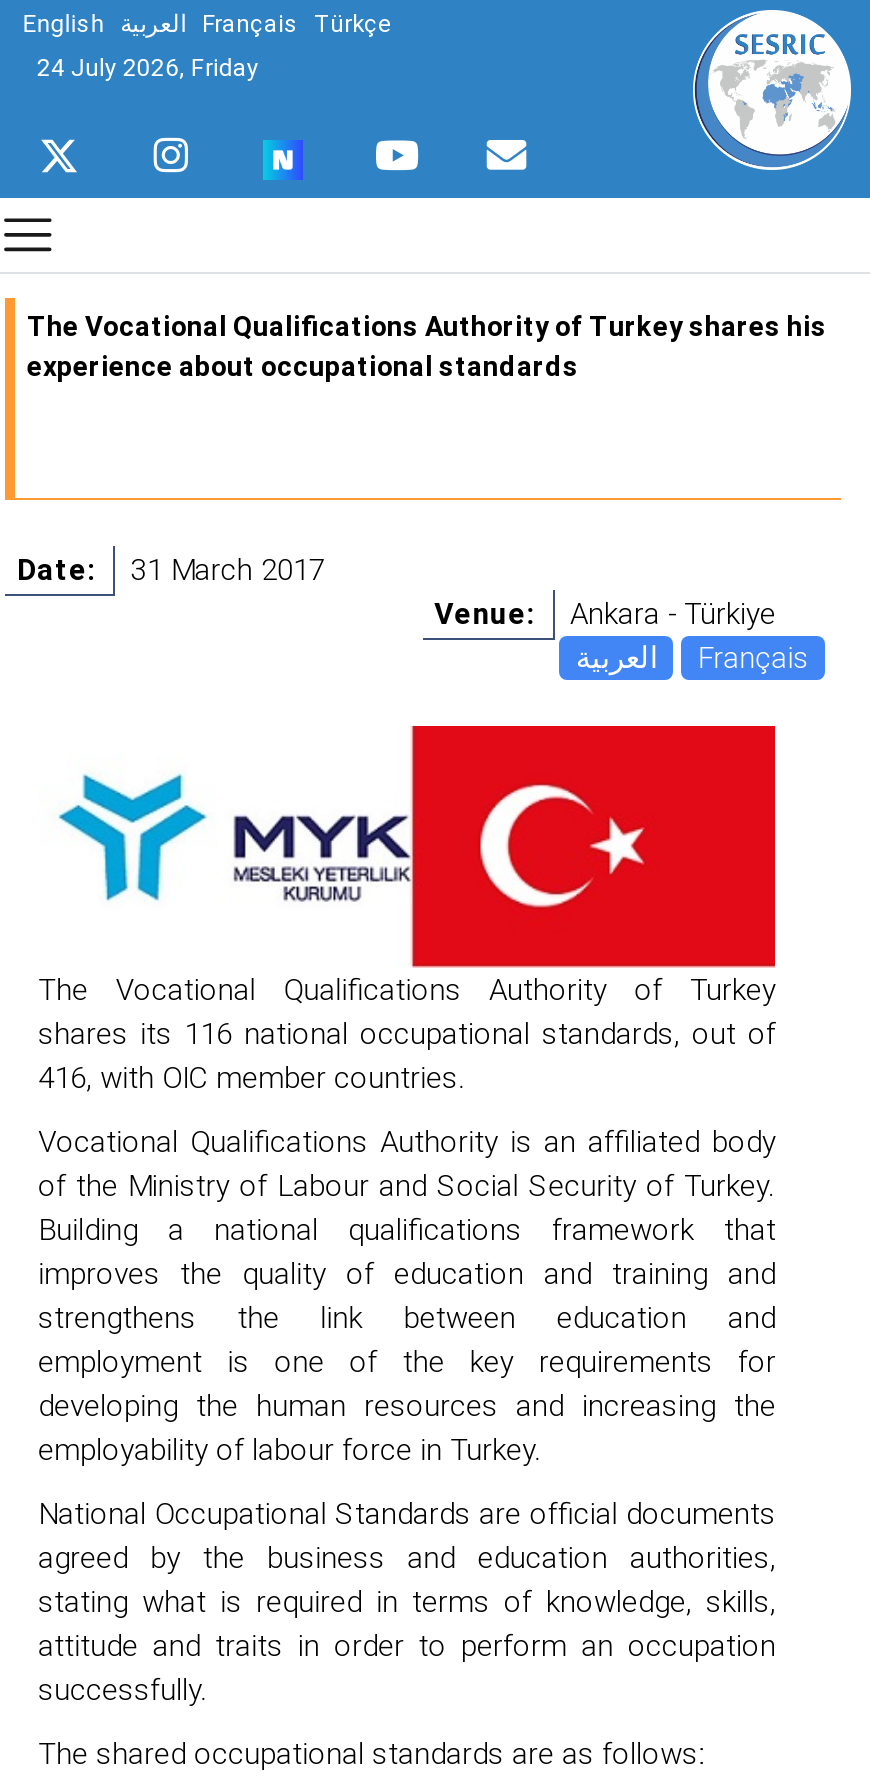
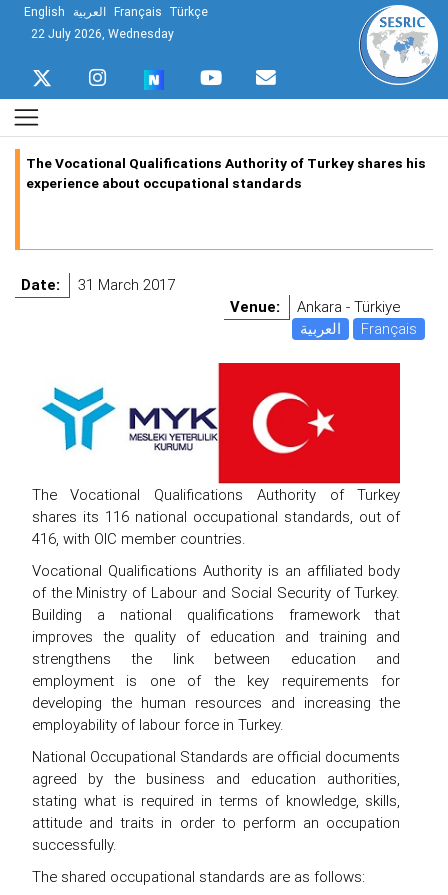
- 24 July 2026, Friday
+ 22 July 2026, Wednesday
